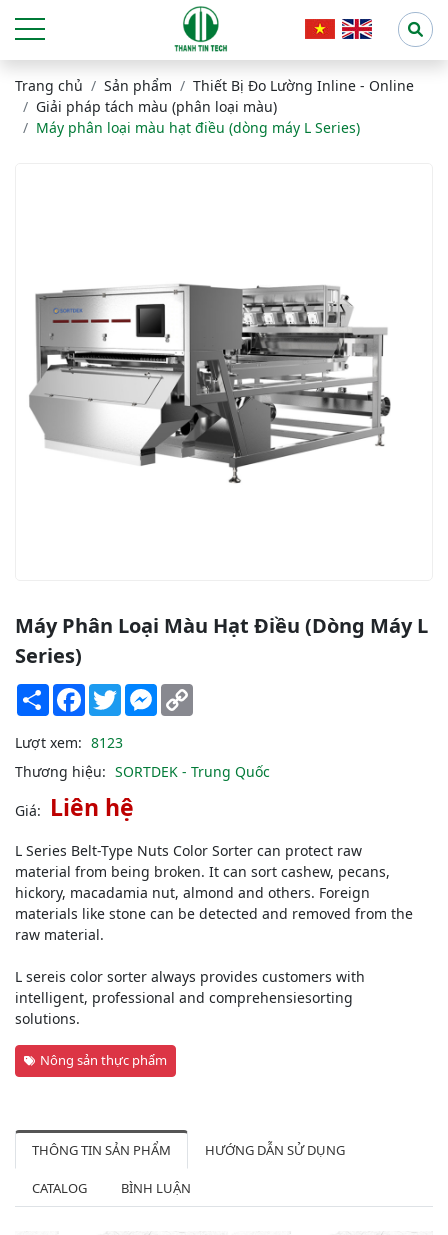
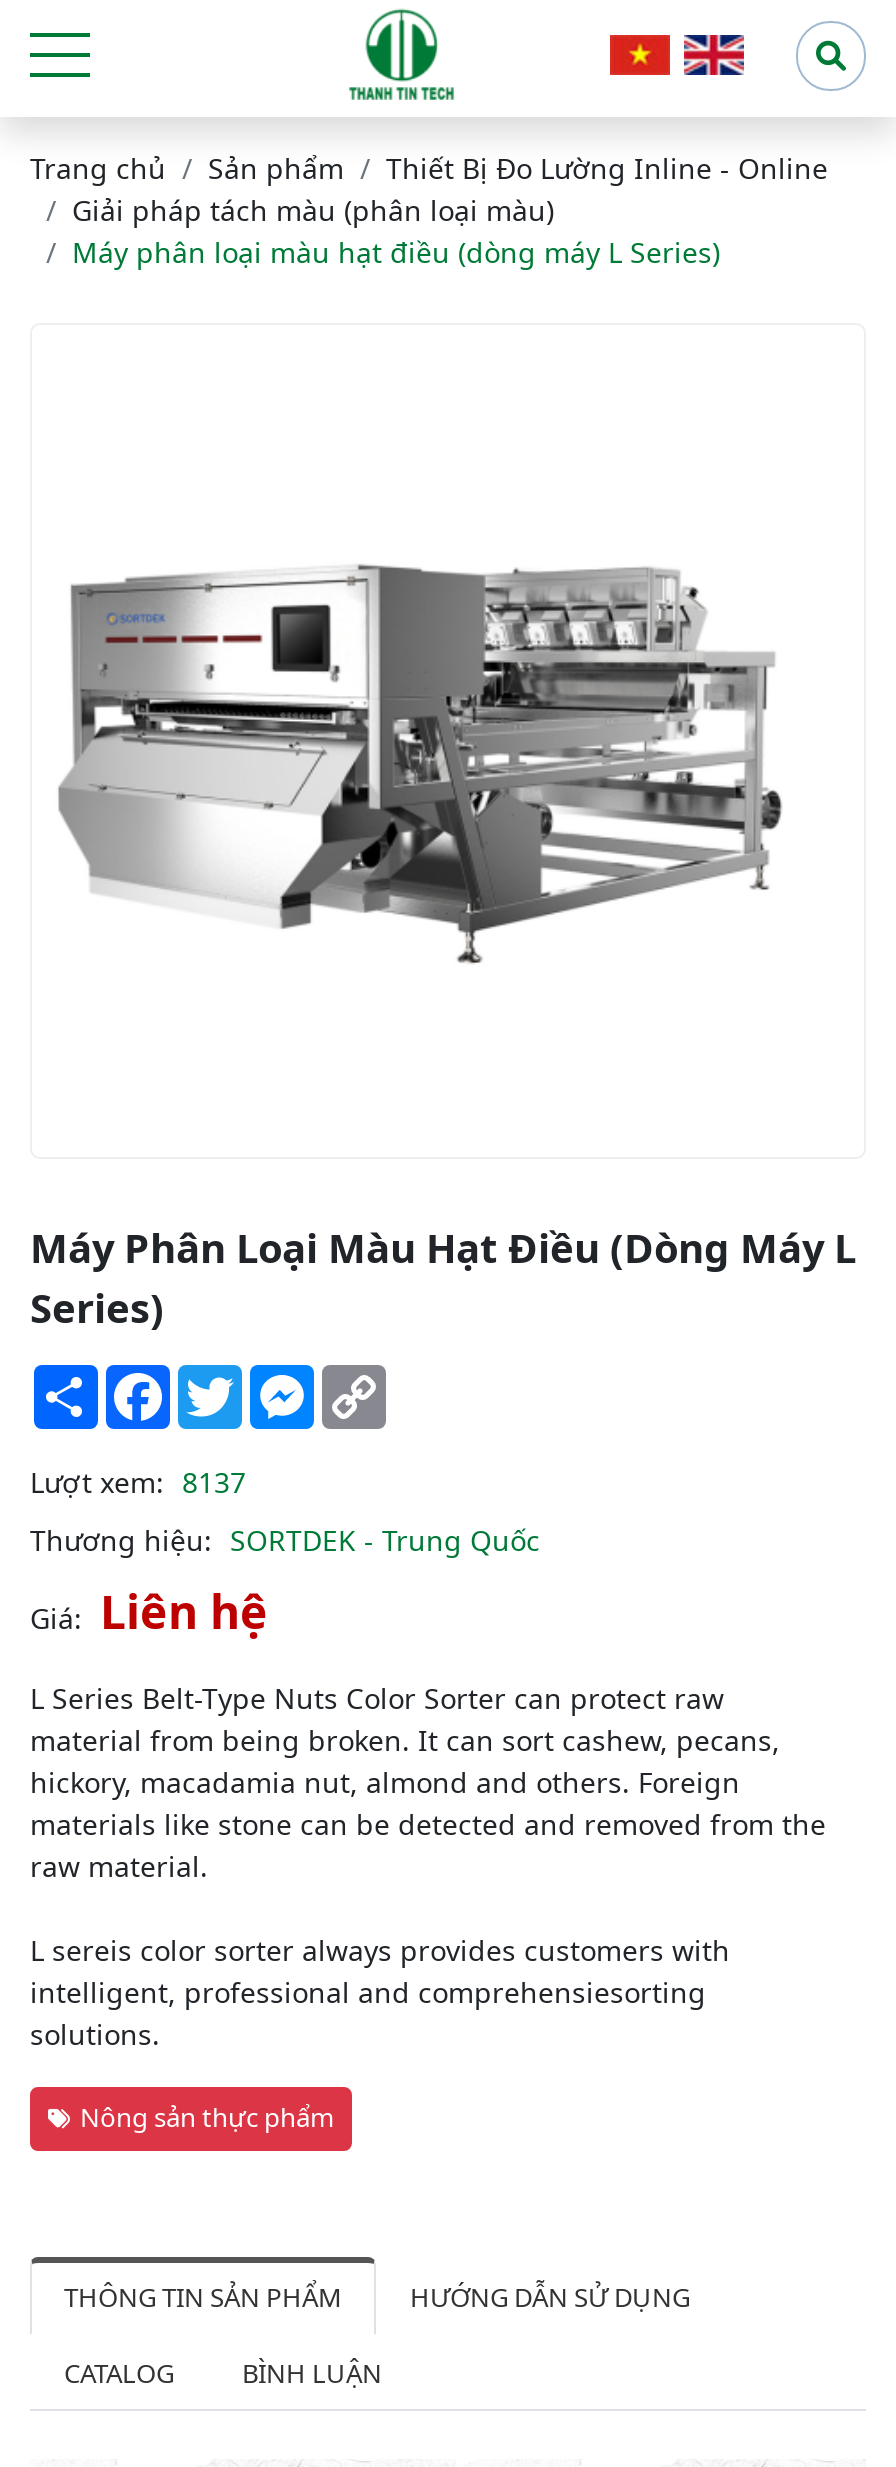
- Lượt xem: 8123
+ Lượt xem: 8137
